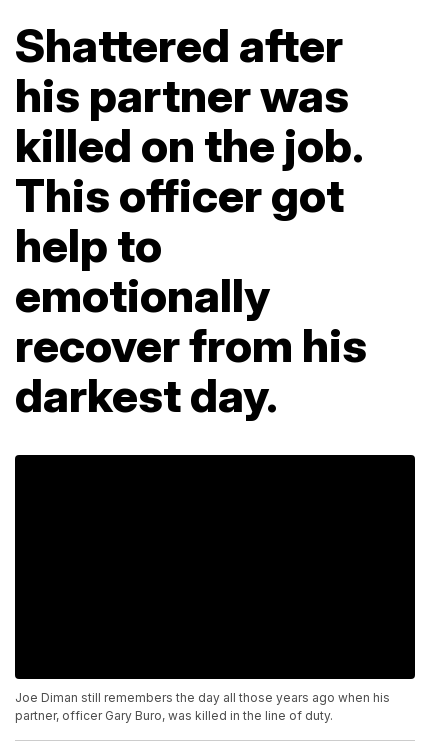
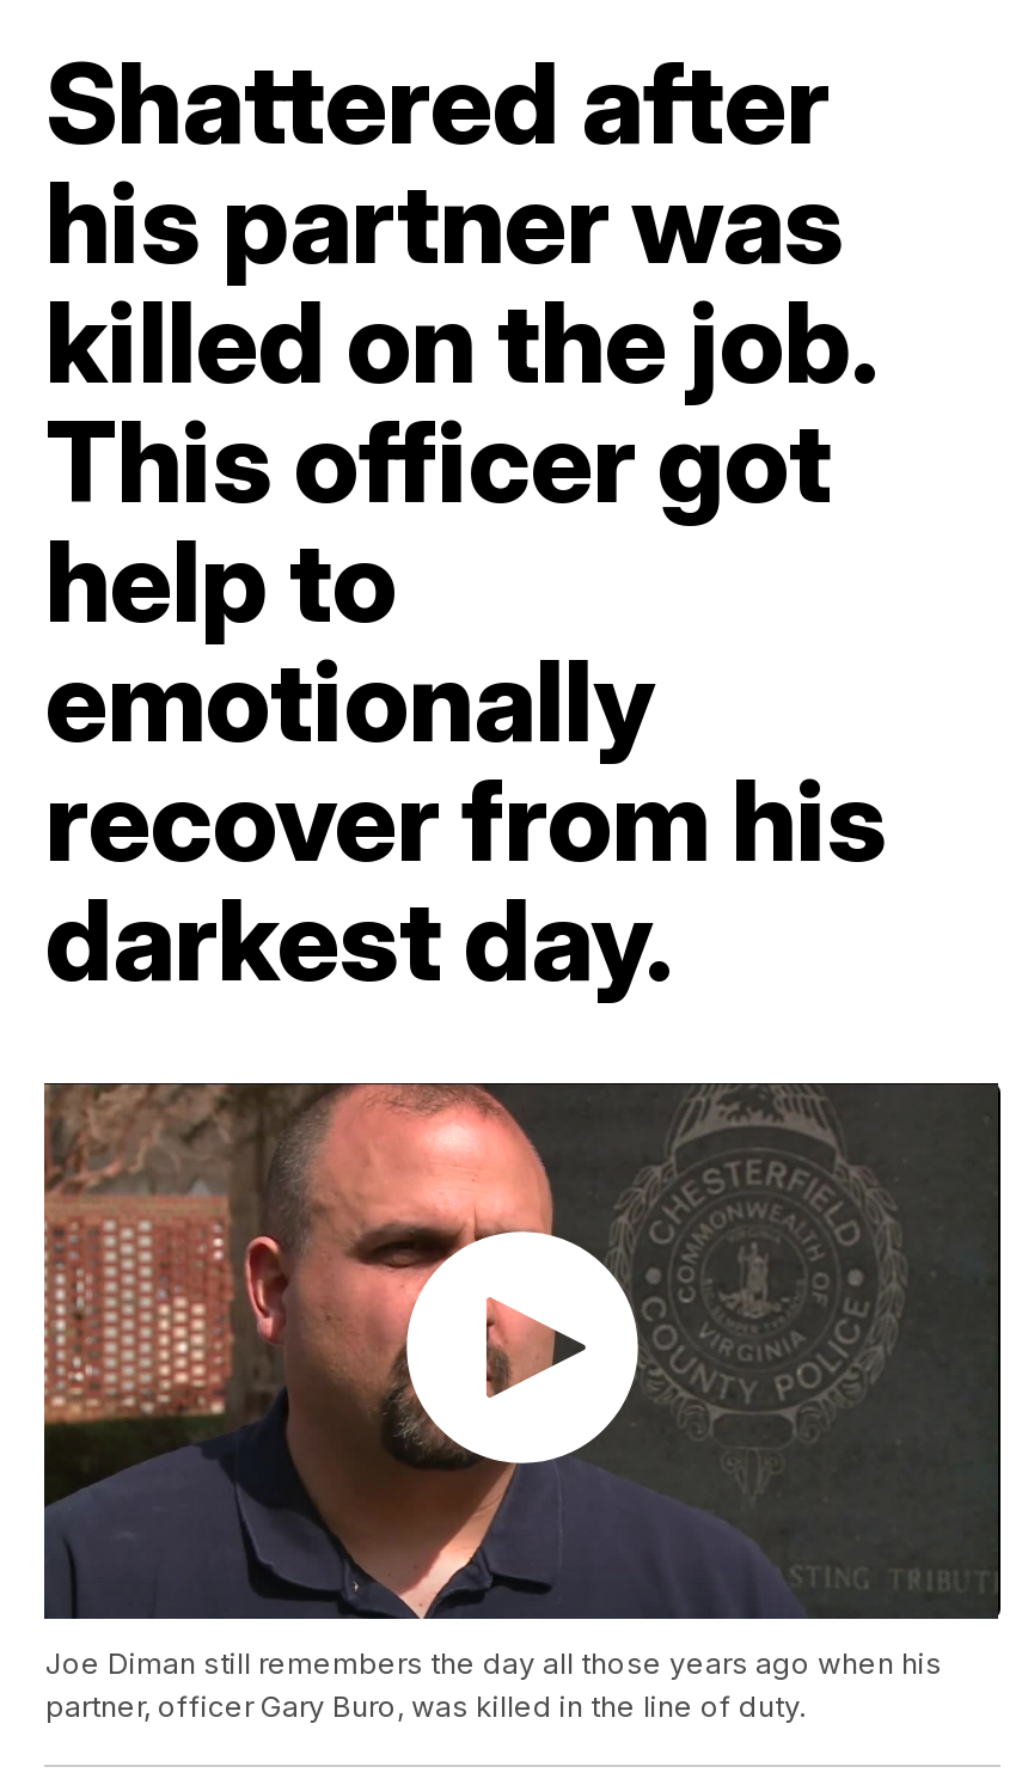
+ [image]
